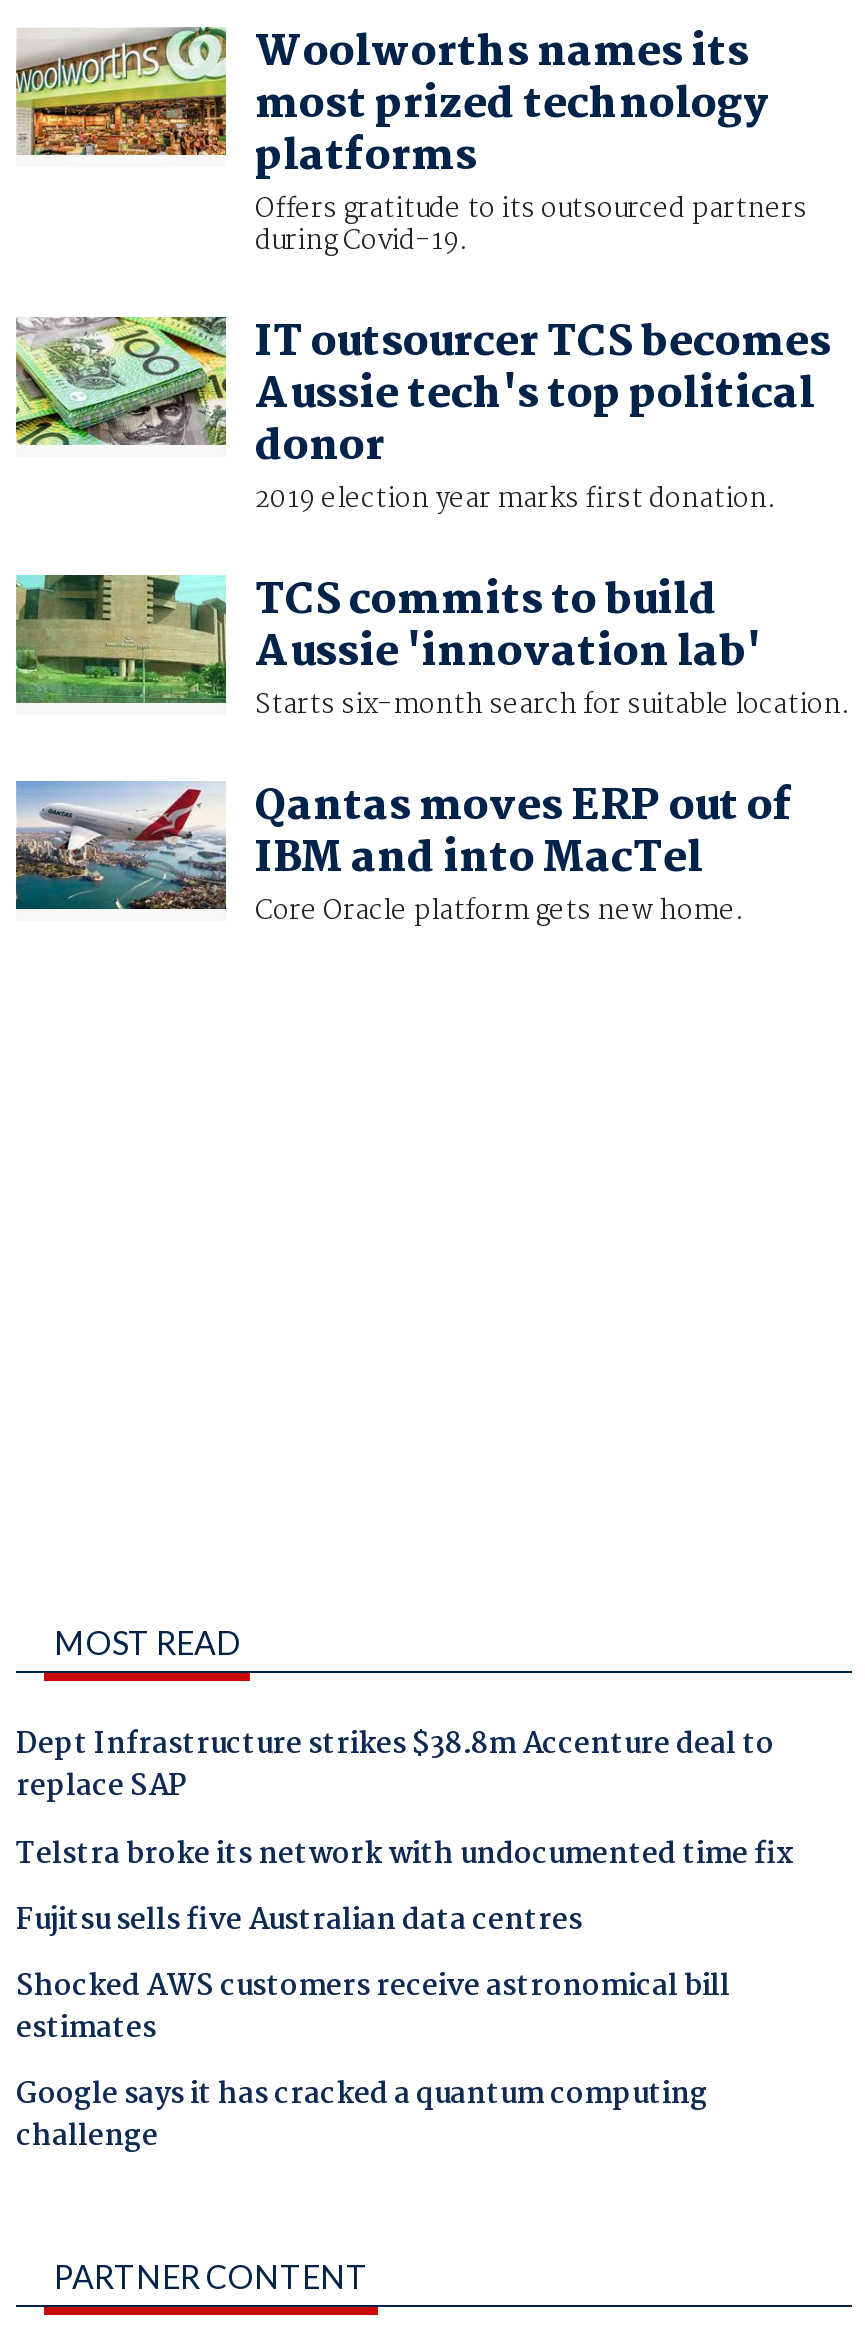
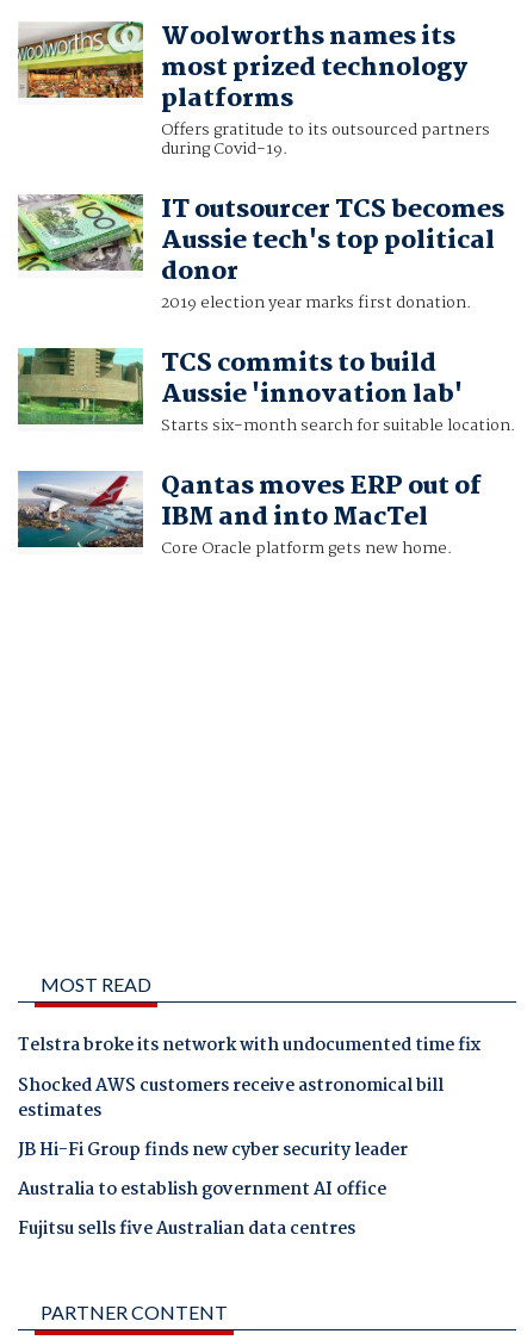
- Dept Infrastructure strikes $38.8m Accenture deal to
- replace SAP

moved down: Fujitsu sells five Australian data centres

moved up: Shocked AWS customers receive astronomical bill | estimates

- Google says it has cracked a quantum computing
- challenge
+ JB Hi-Fi Group finds new cyber security leader
+ Australia to establish government AI office
